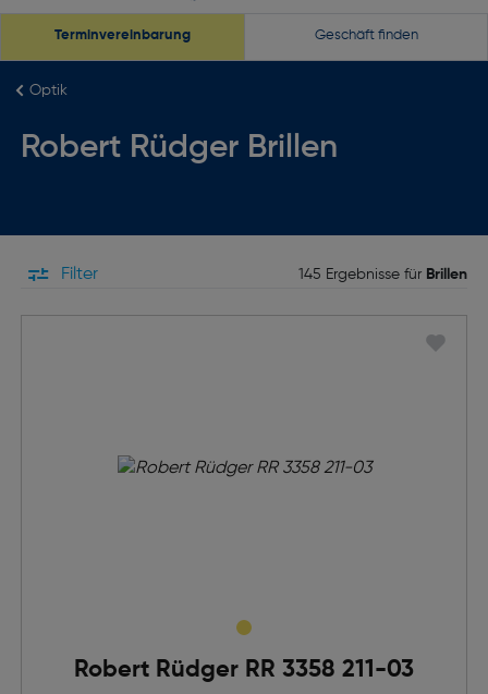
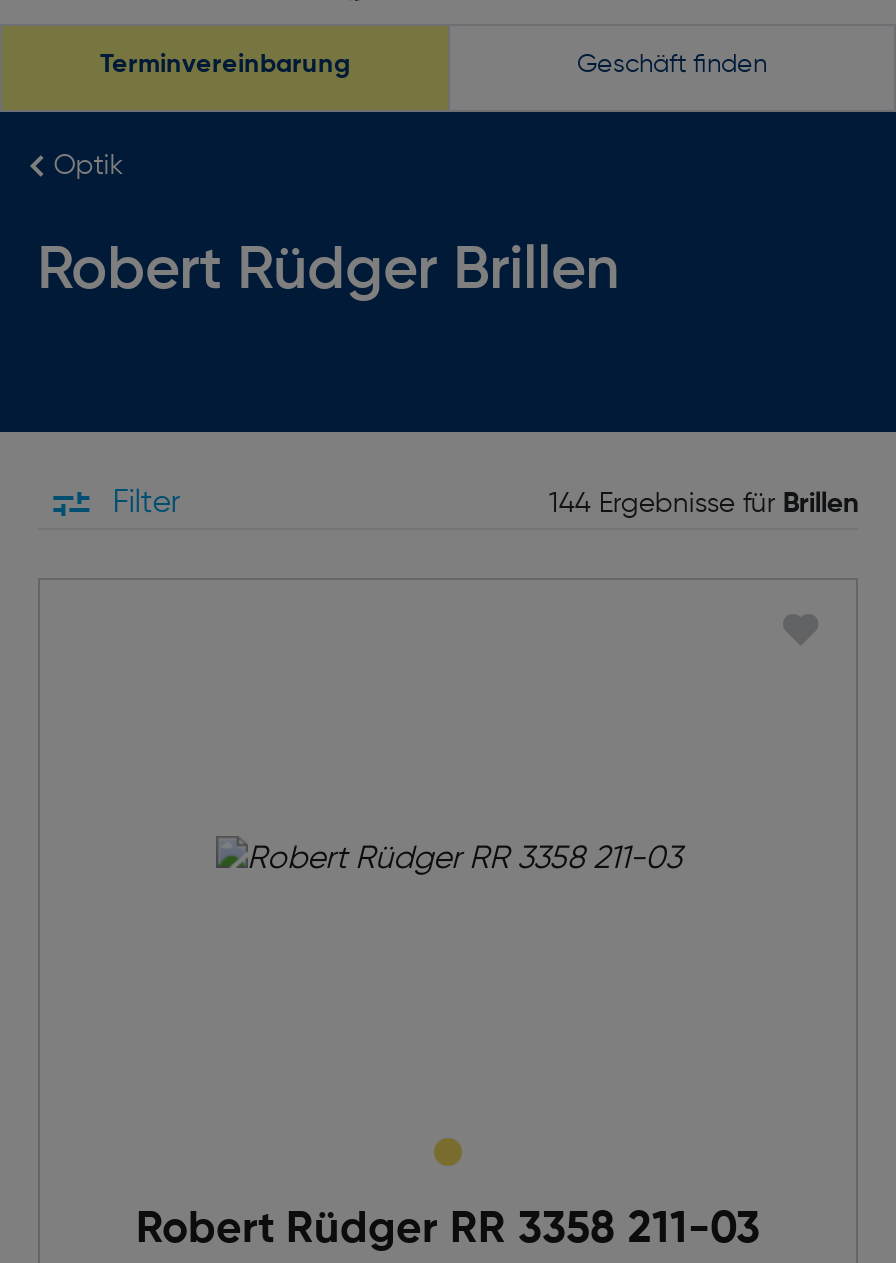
- 145 Ergebnisse für Brillen
+ 144 Ergebnisse für Brillen
